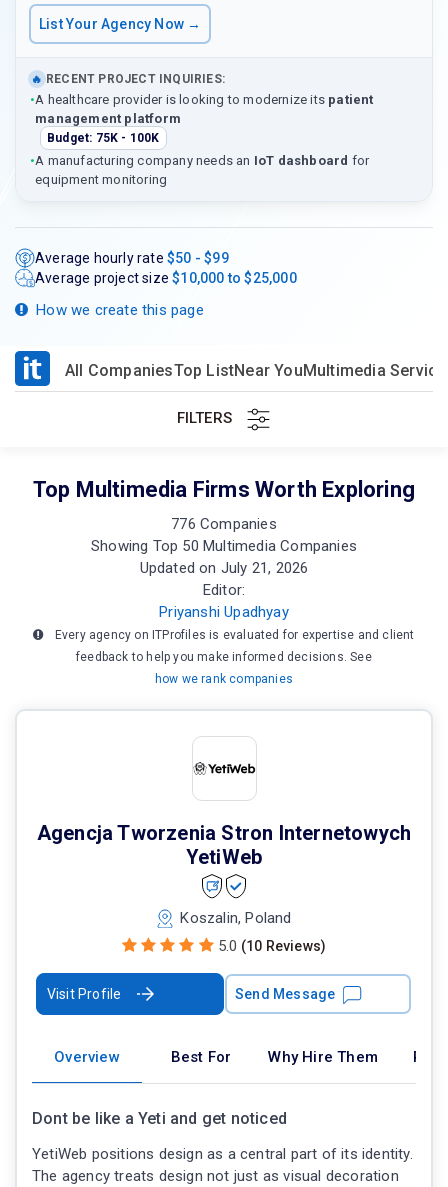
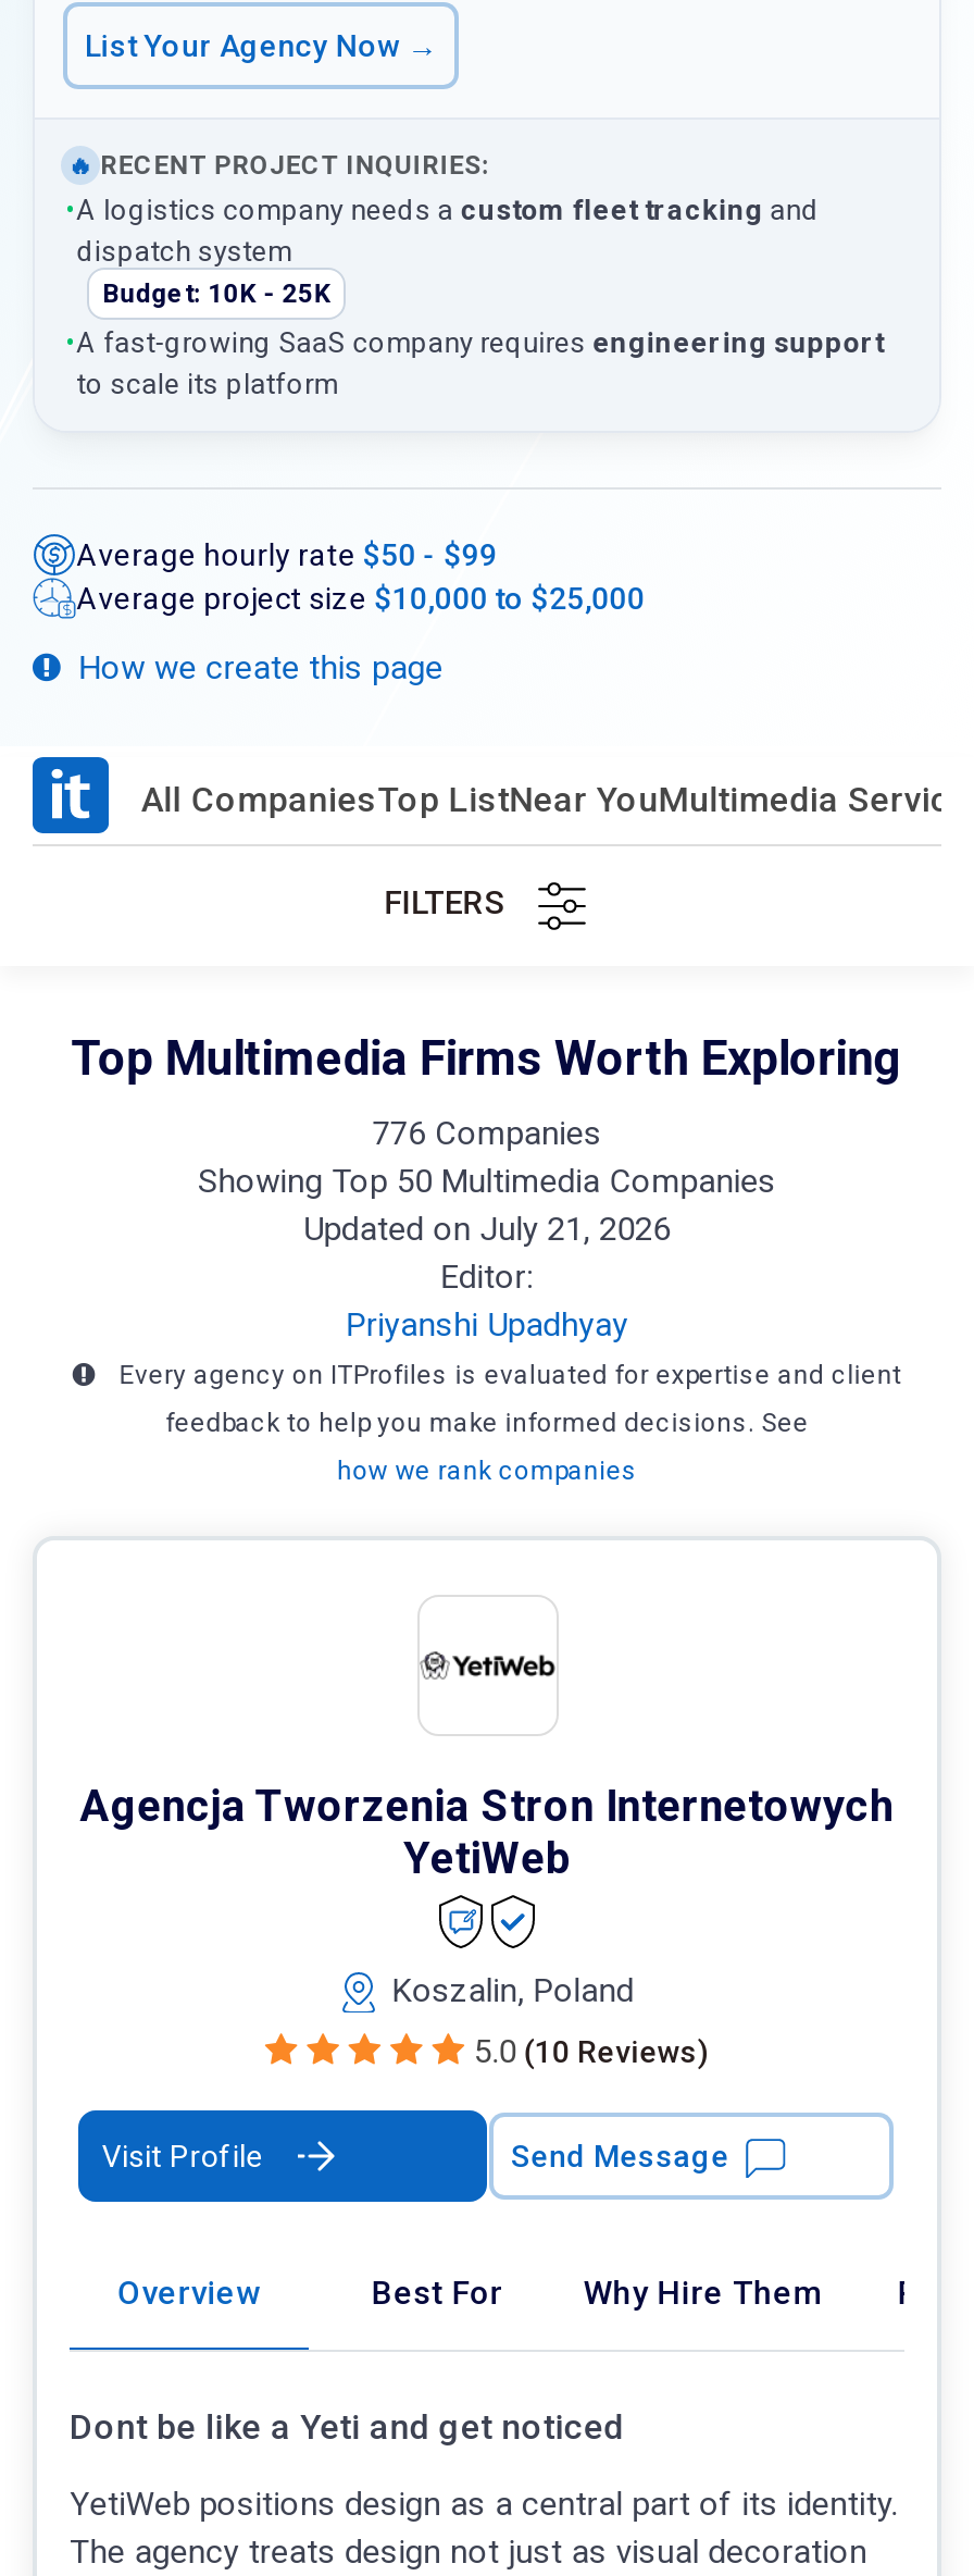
- •A healthcare provider is looking to modernize its patient
- management platform
- Budget: 75K - 100K
+ •A logistics company needs a custom fleet tracking and
+ dispatch system
+ Budget: 10K - 25K

- •A manufacturing company needs an IoT dashboard for
- equipment monitoring
+ •A fast-growing SaaS company requires engineering support
+ to scale its platform
